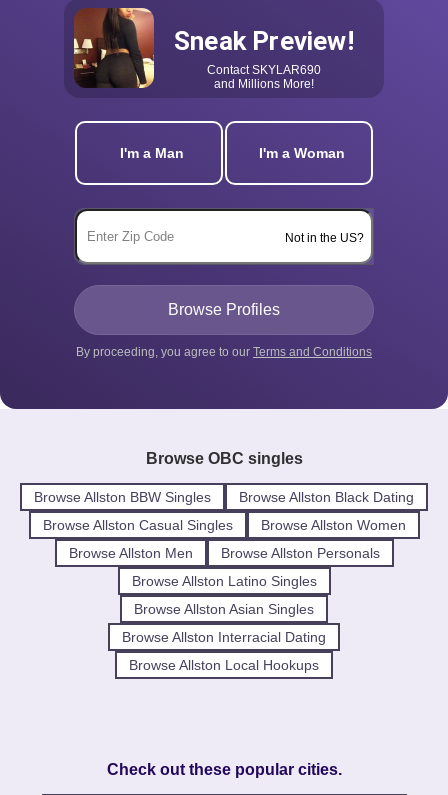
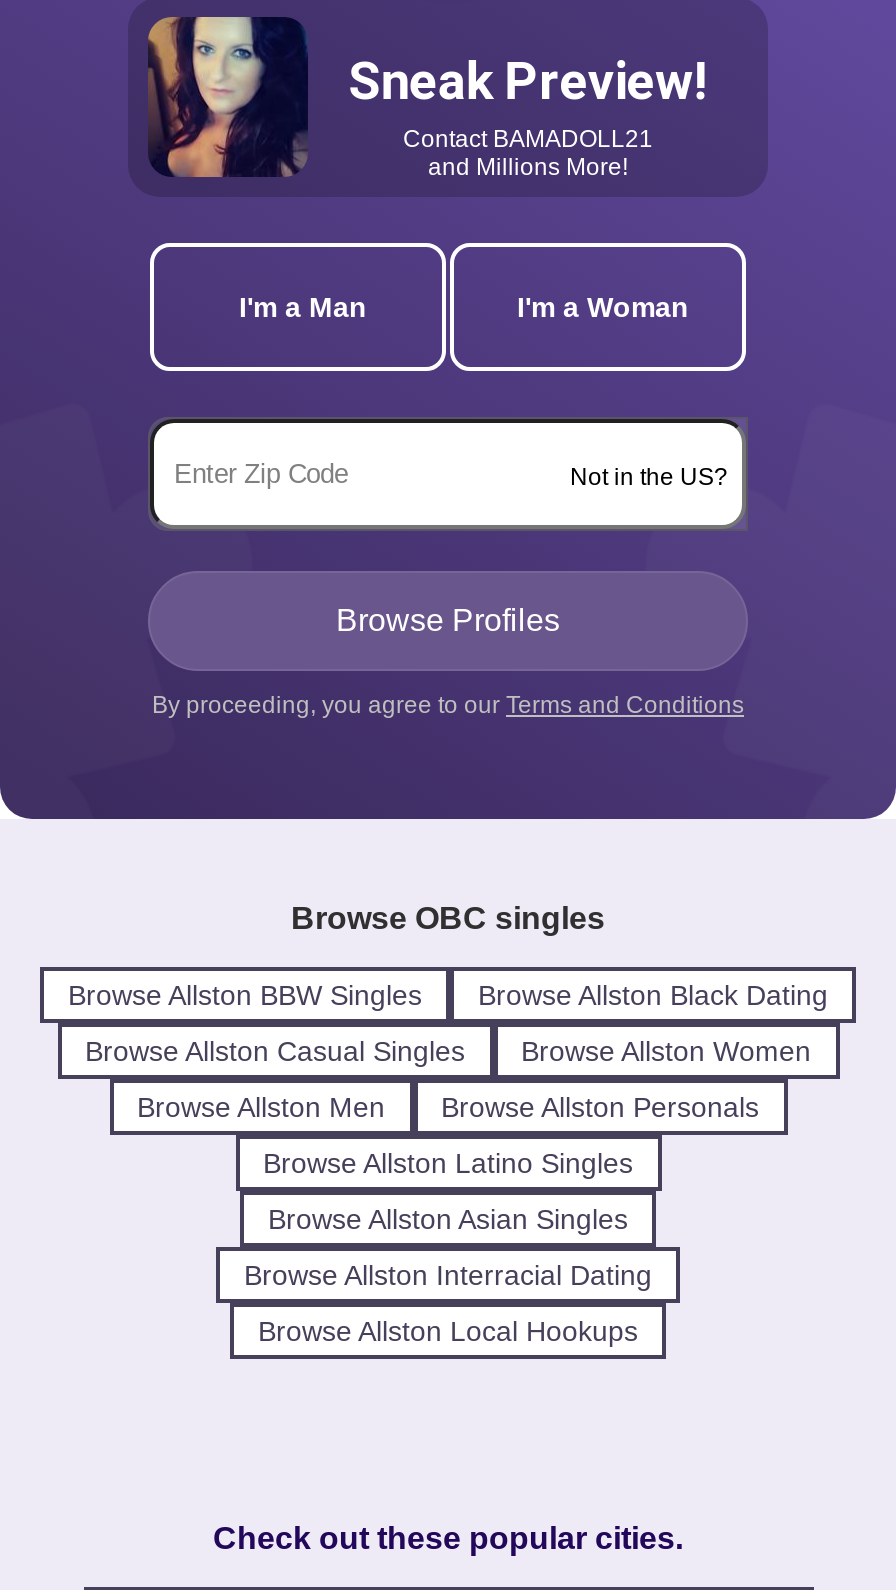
- [image]
+ [image]

- Contact SKYLAR690
+ Contact BAMADOLL21
